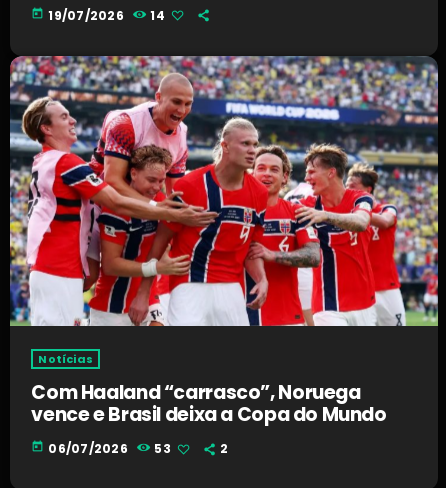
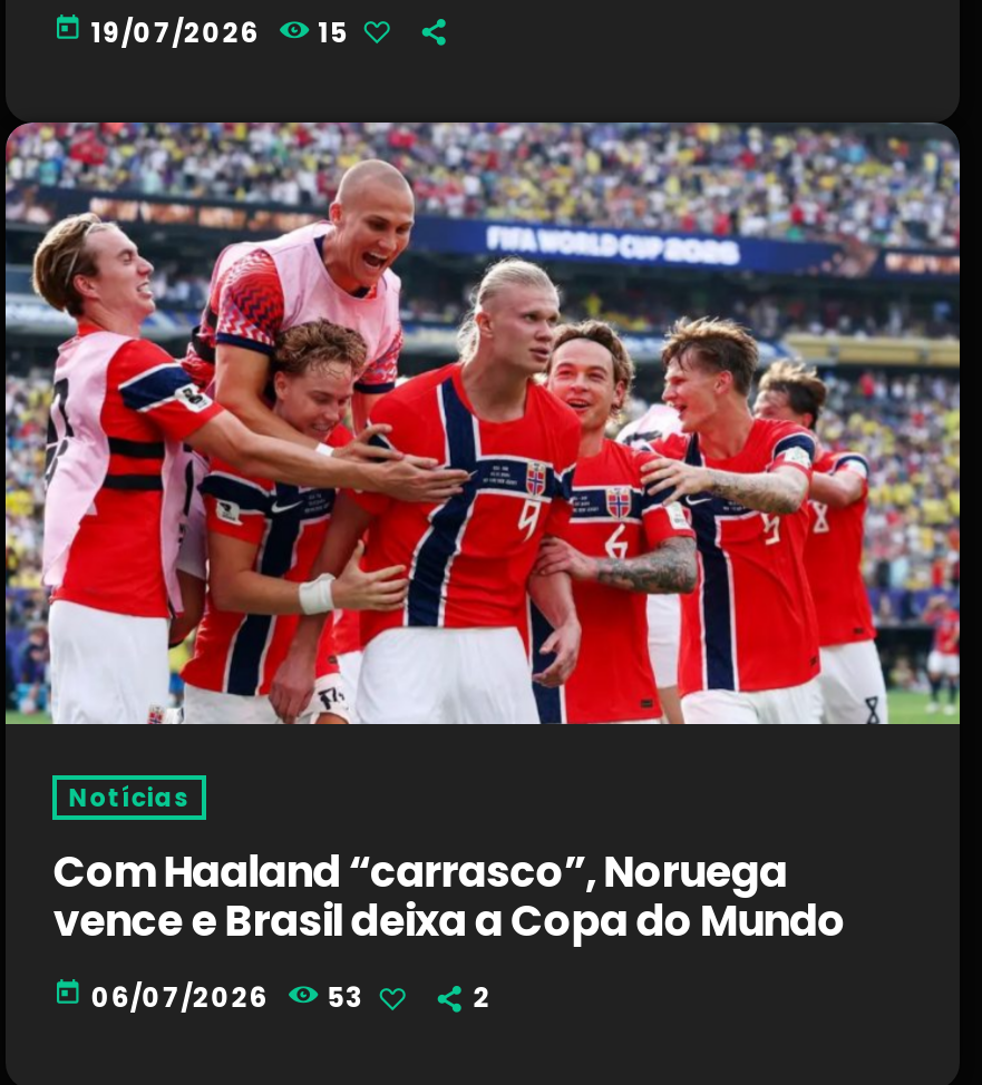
- 14
+ 15
